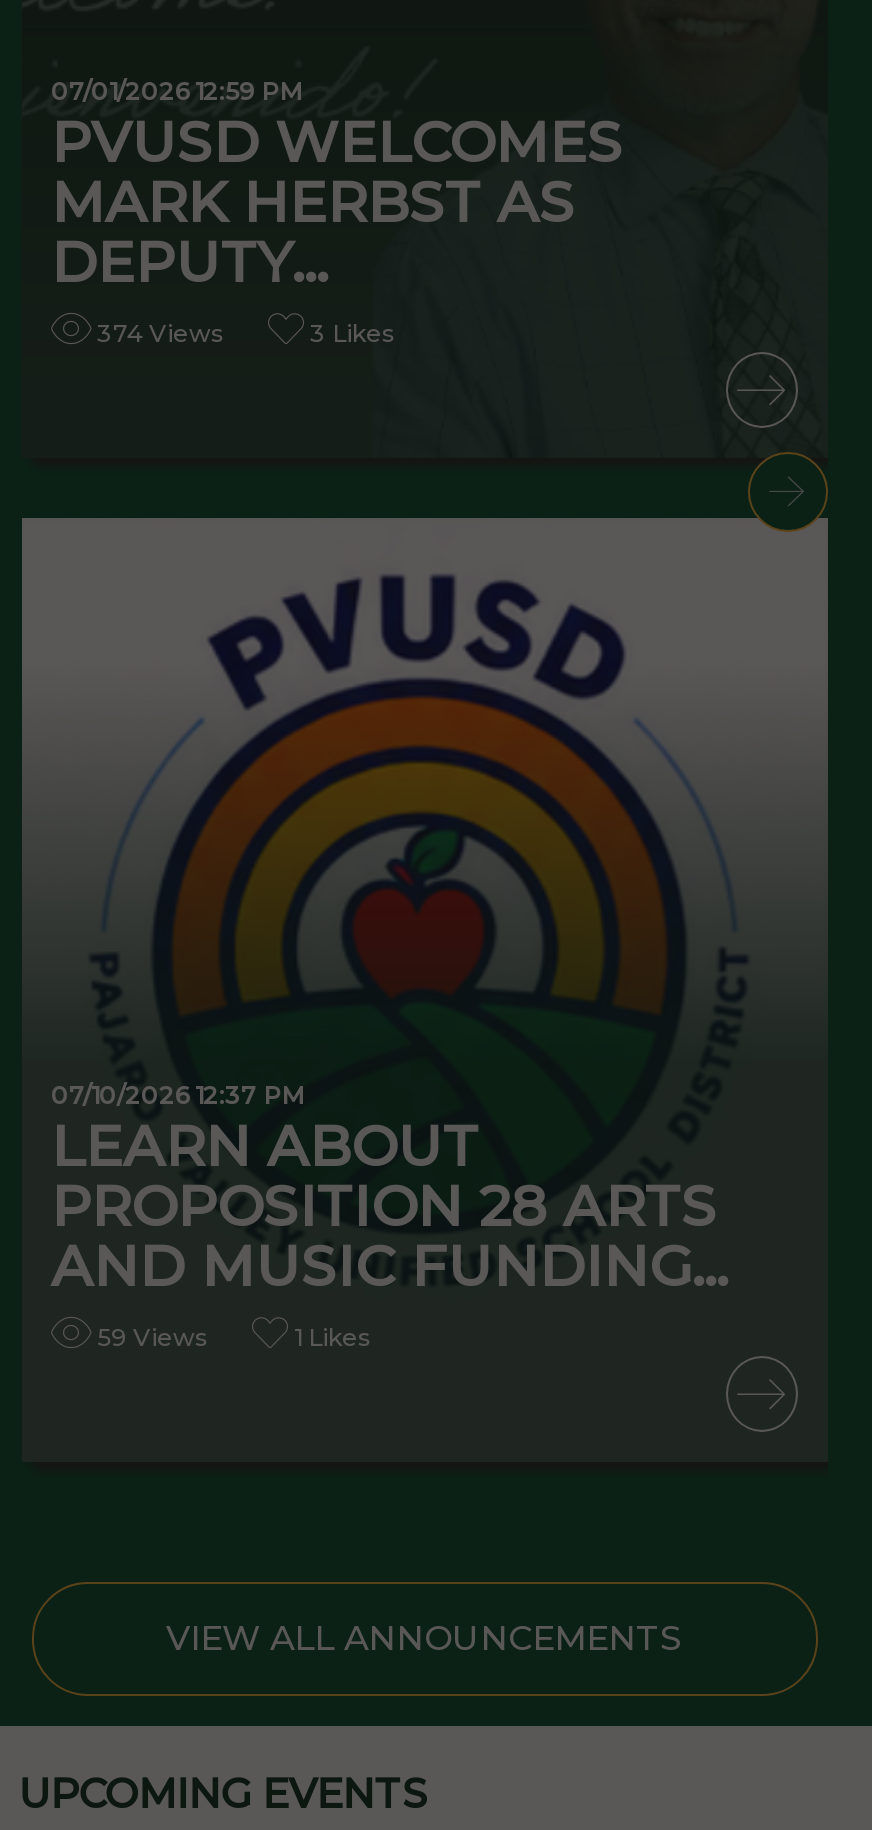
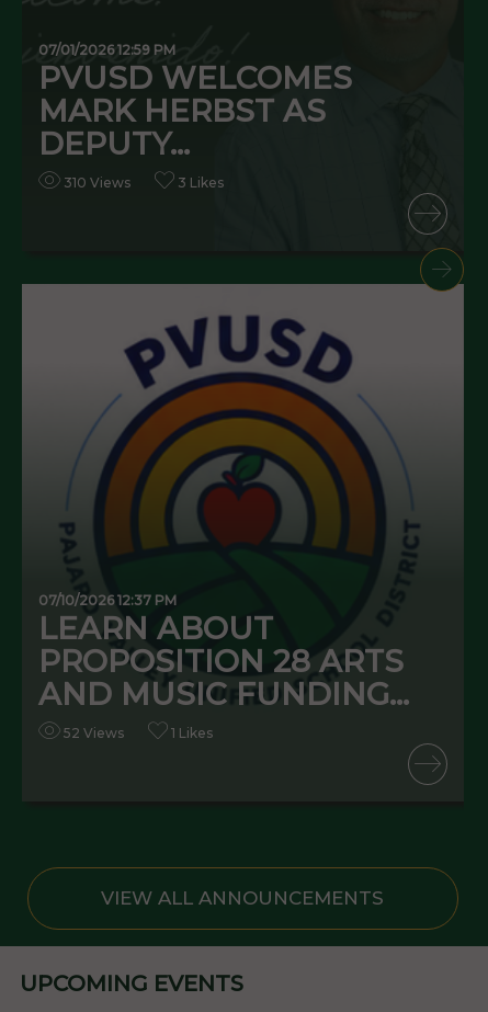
- 374 Views
+ 310 Views

- 59 Views
+ 52 Views
